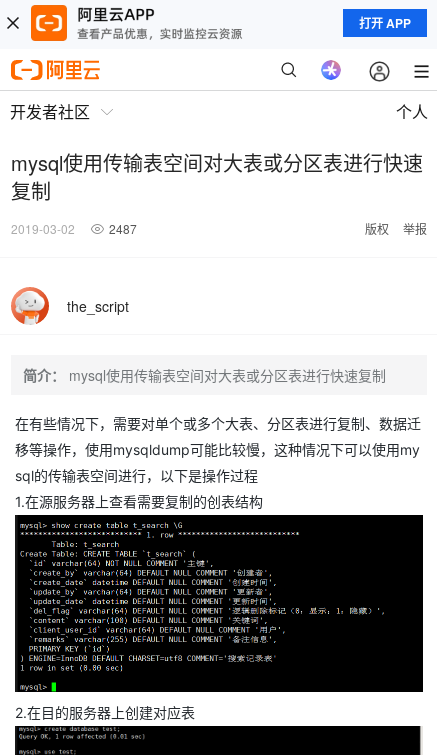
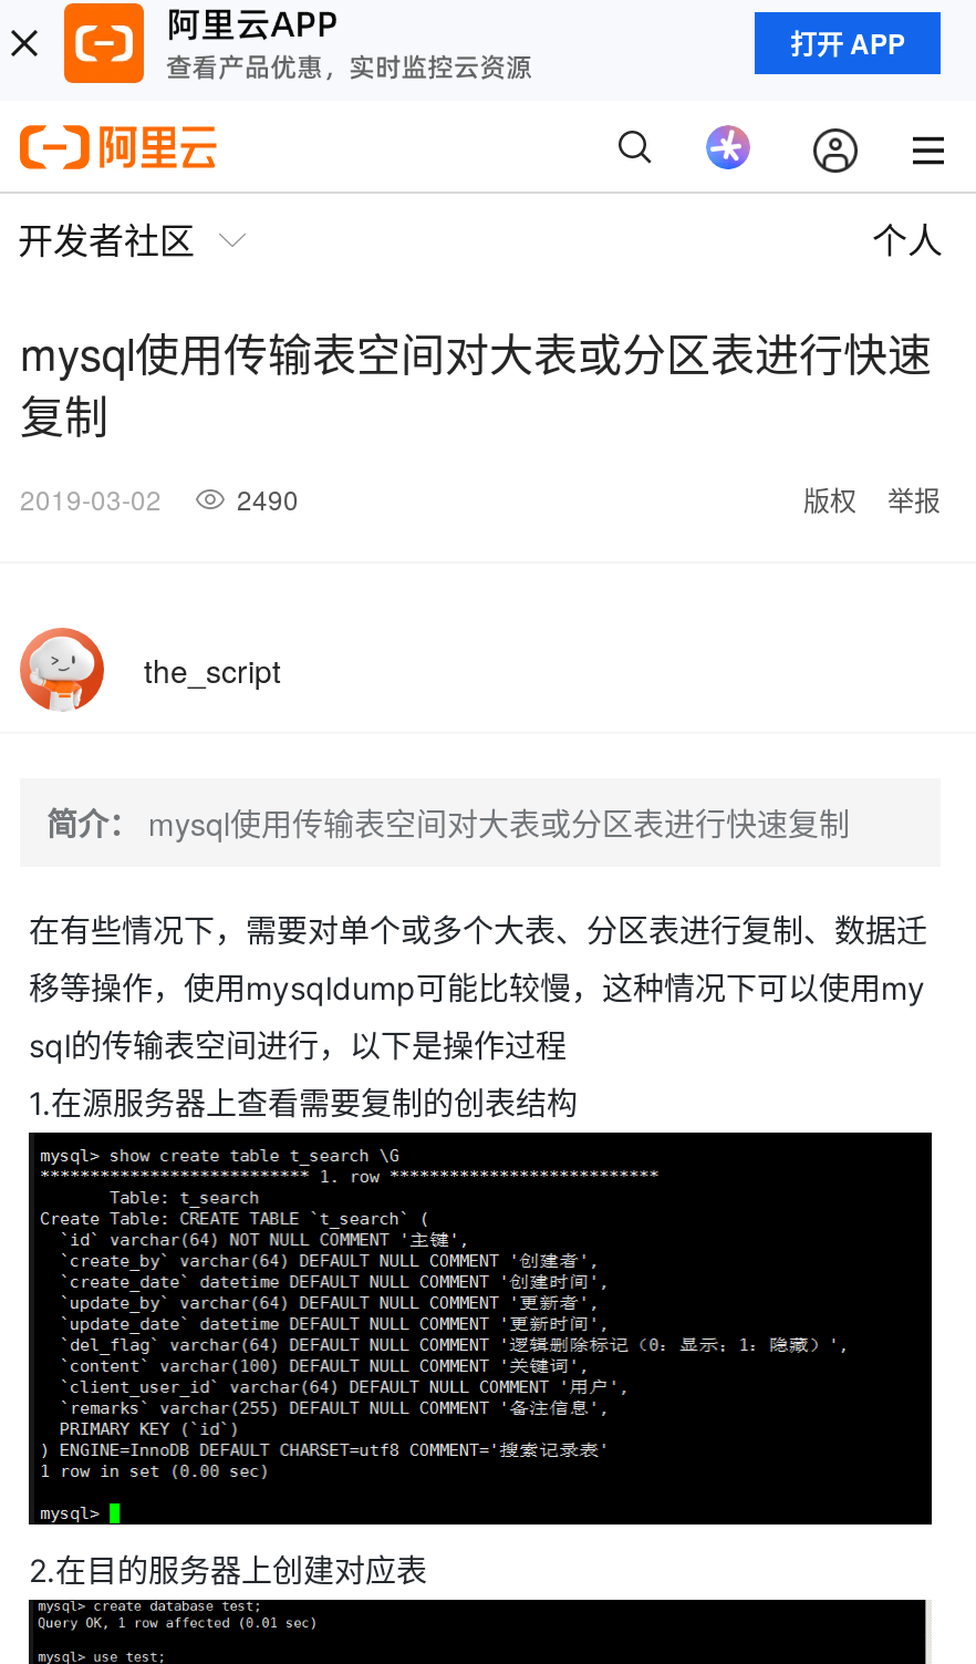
- 2019-03-02 2487
+ 2019-03-02 2490
